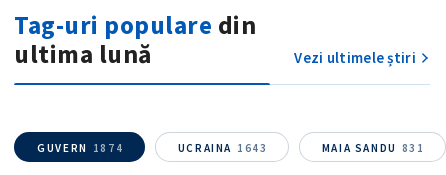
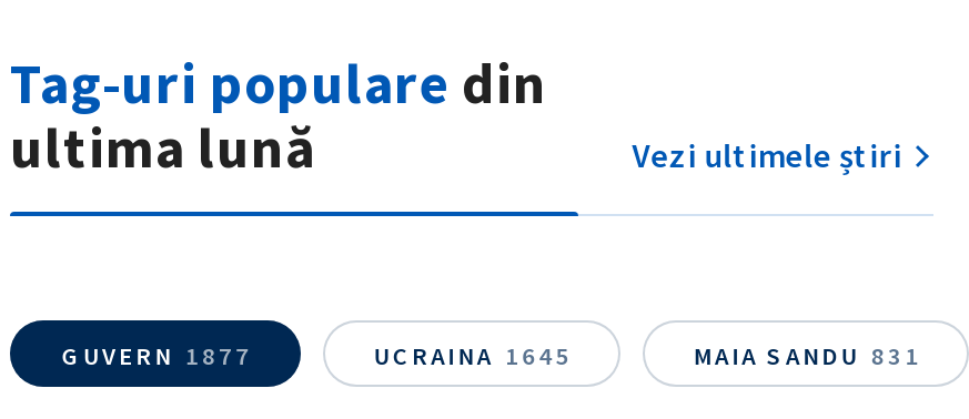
- GUVERN 1874
+ GUVERN 1877

- UCRAINA 1643
+ UCRAINA 1645
